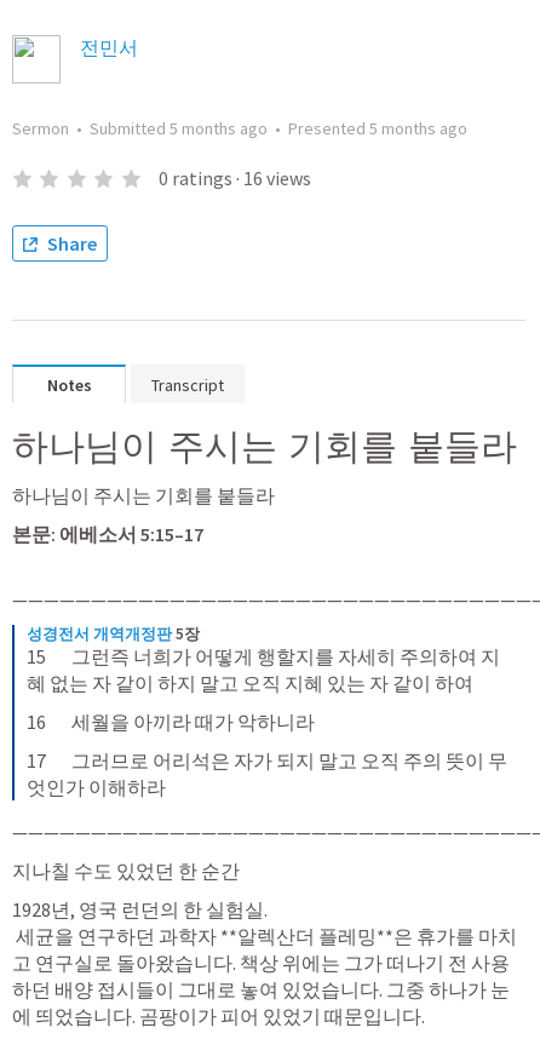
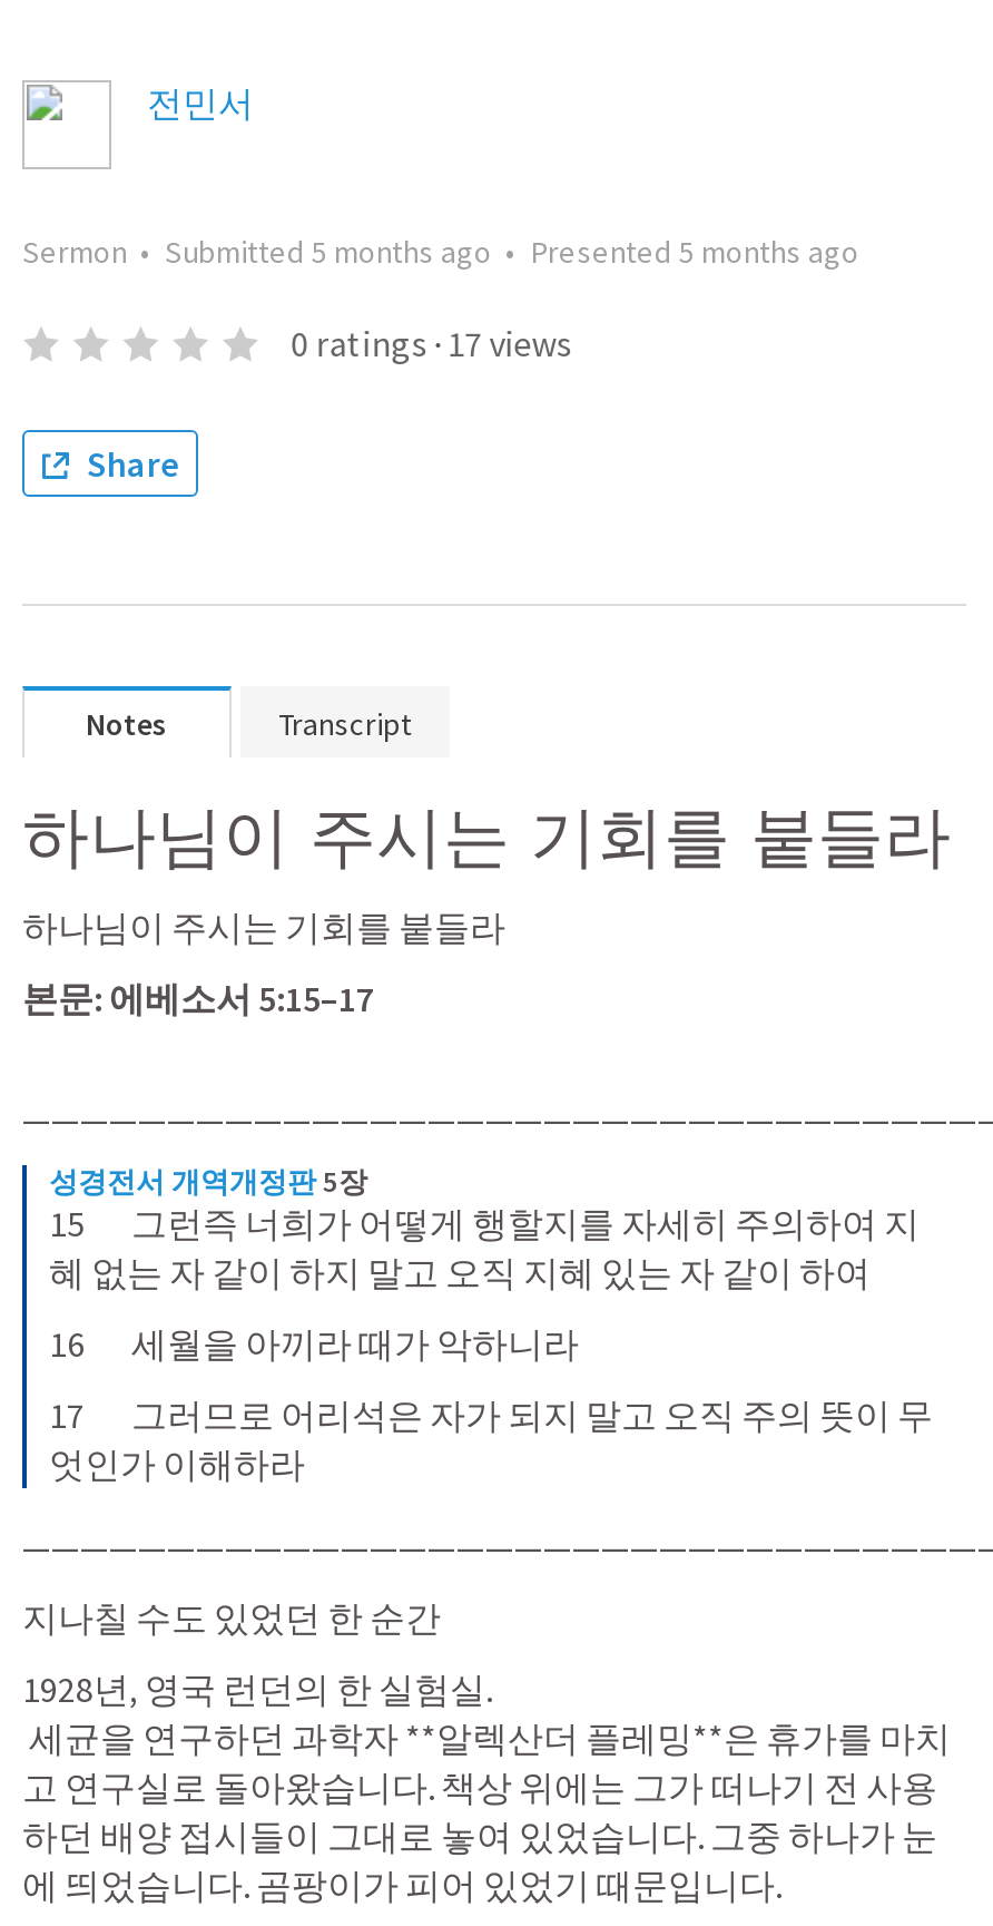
- 0 ratings · 16 views
+ 0 ratings · 17 views
